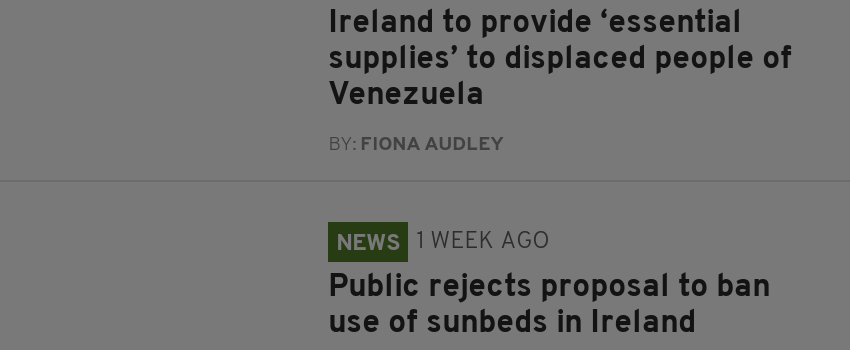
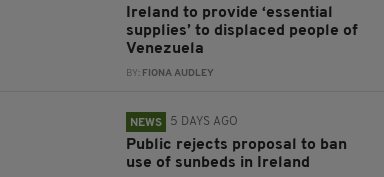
- NEWS 1 WEEK AGO
+ NEWS 5 DAYS AGO
